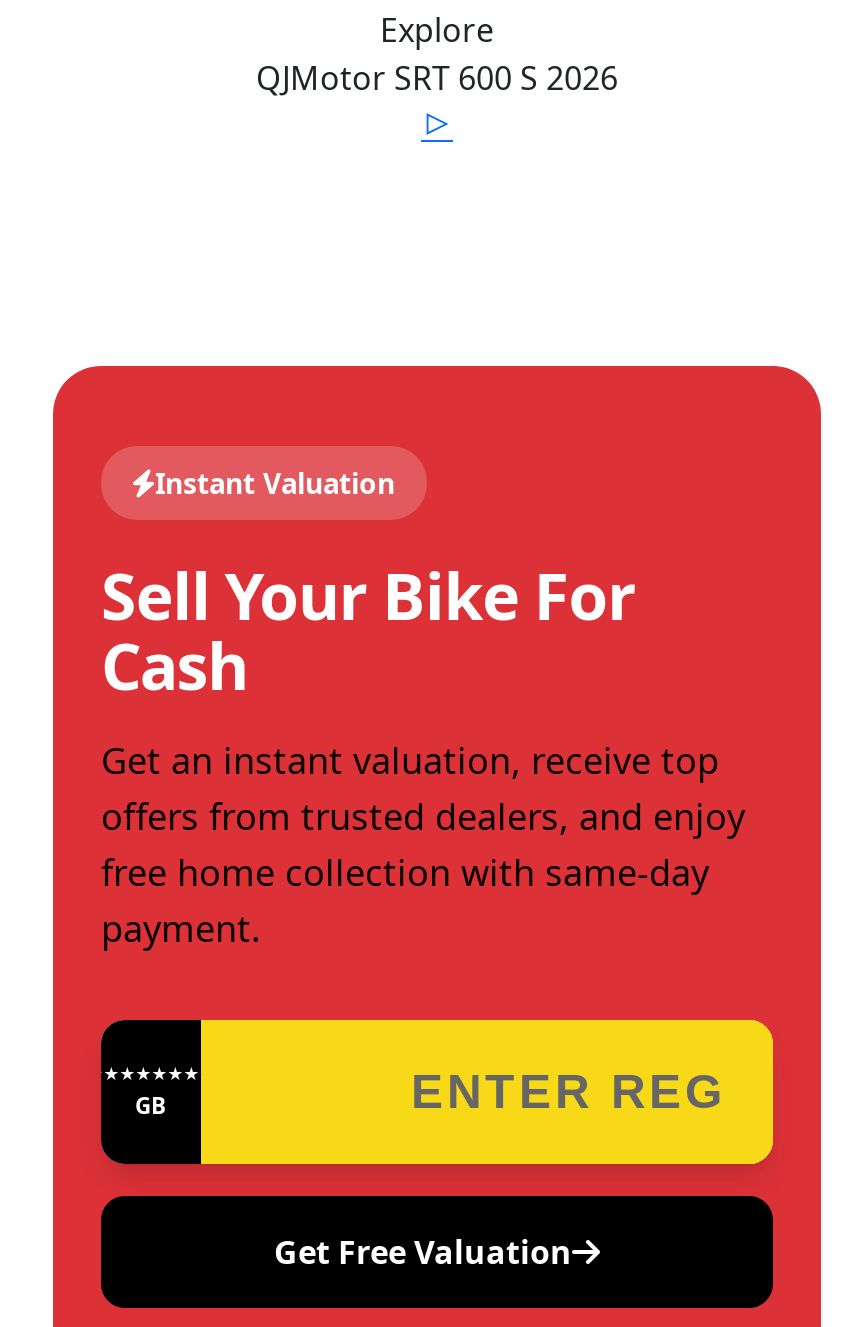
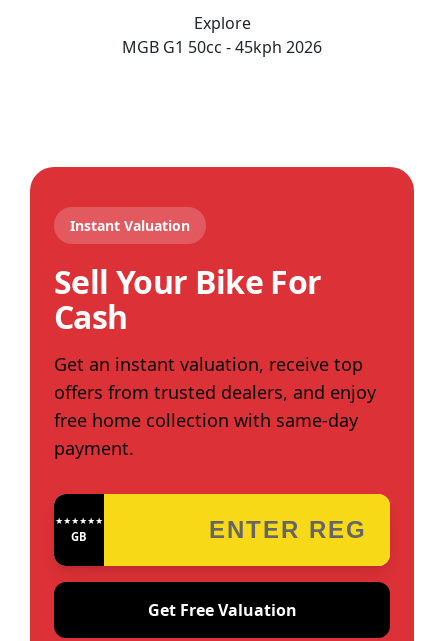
- QJMotor SRT 600 S 2026
+ MGB G1 50cc - 45kph 2026
